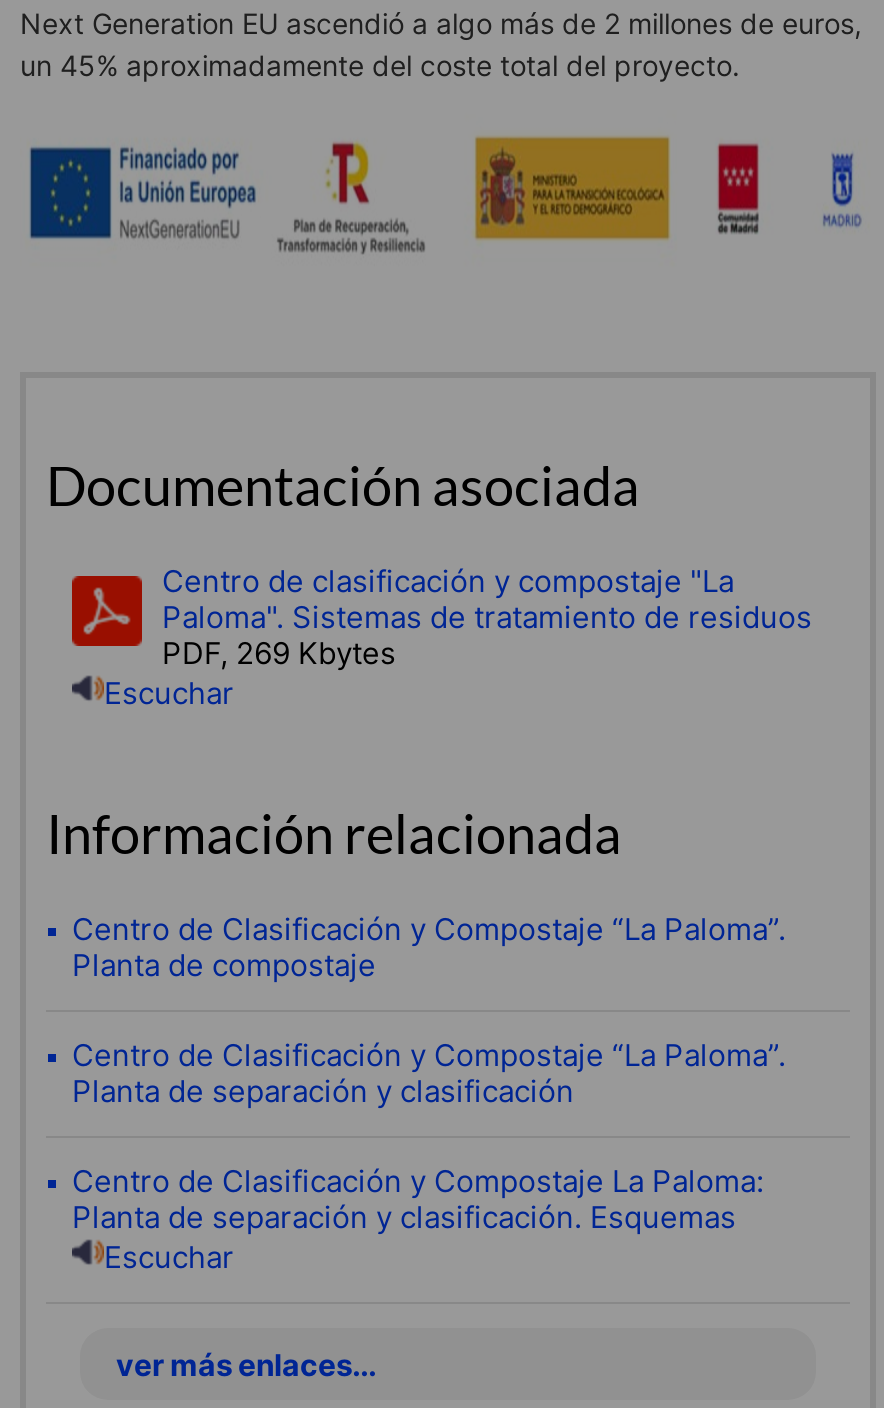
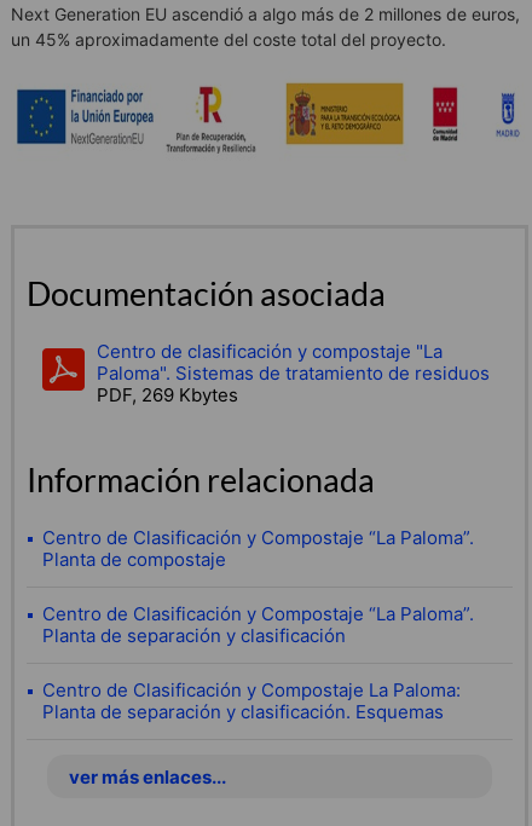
- Escuchar

- Escuchar
